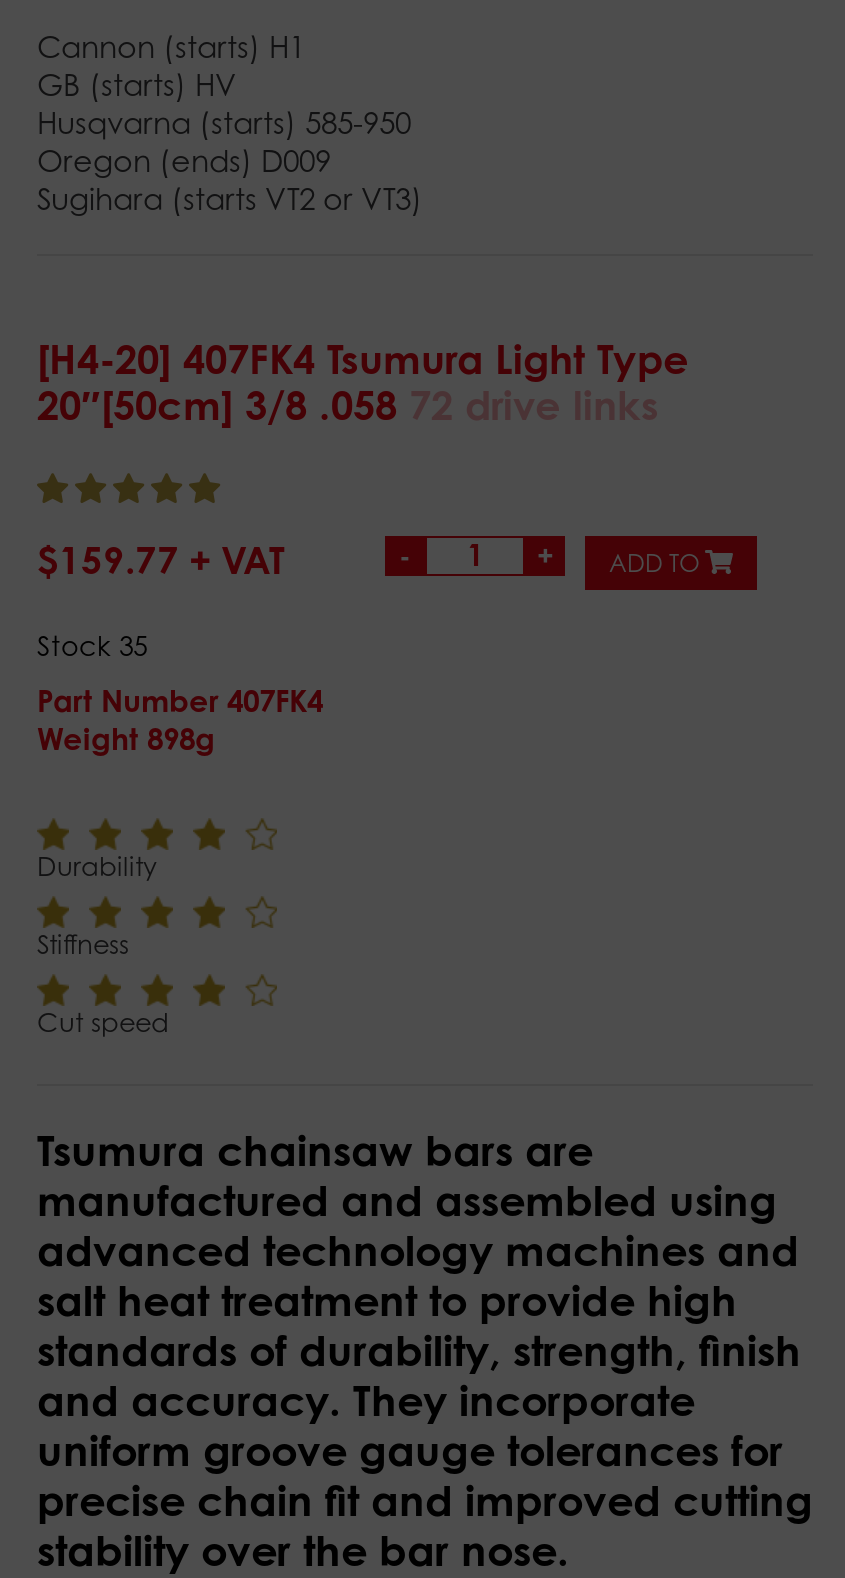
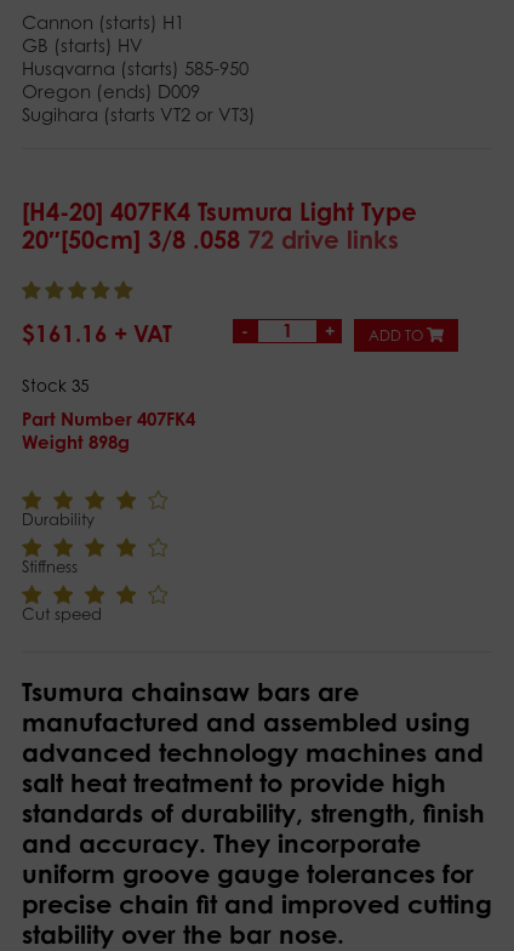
- $159.77
+ $161.16
